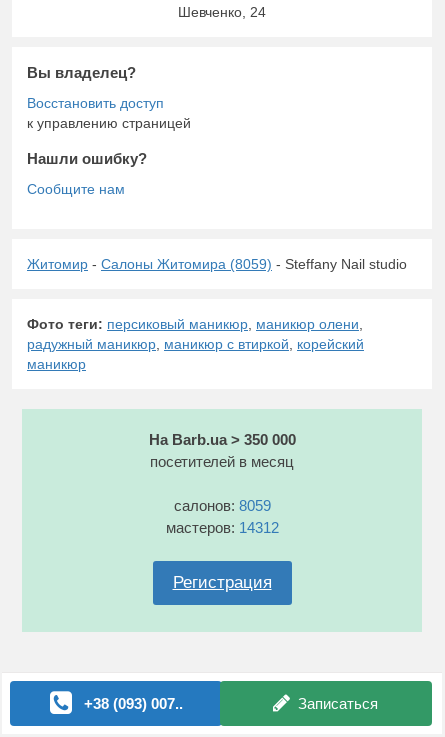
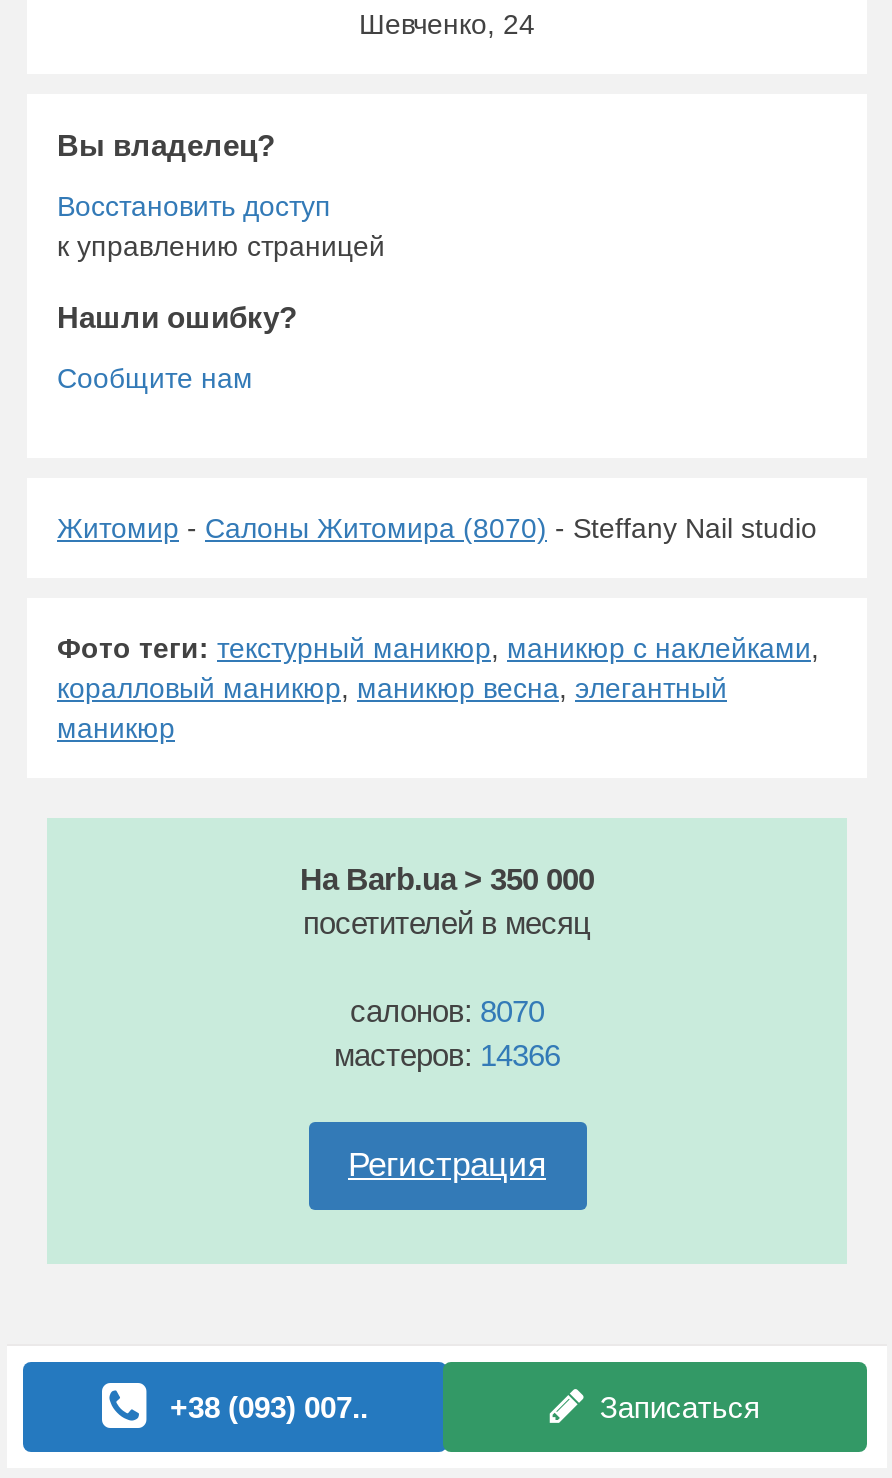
- Житомир - Салоны Житомира (8059) - Steffany Nail studio
+ Житомир - Салоны Житомира (8070) - Steffany Nail studio

- Фото теги: персиковый маникюр, маникюр олени,
- радужный маникюр, маникюр с втиркой, корейский
+ Фото теги: текстурный маникюр, маникюр с наклейками,
+ коралловый маникюр, маникюр весна, элегантный

- салонов: 8059
+ салонов: 8070

- мастеров: 14312
+ мастеров: 14366
